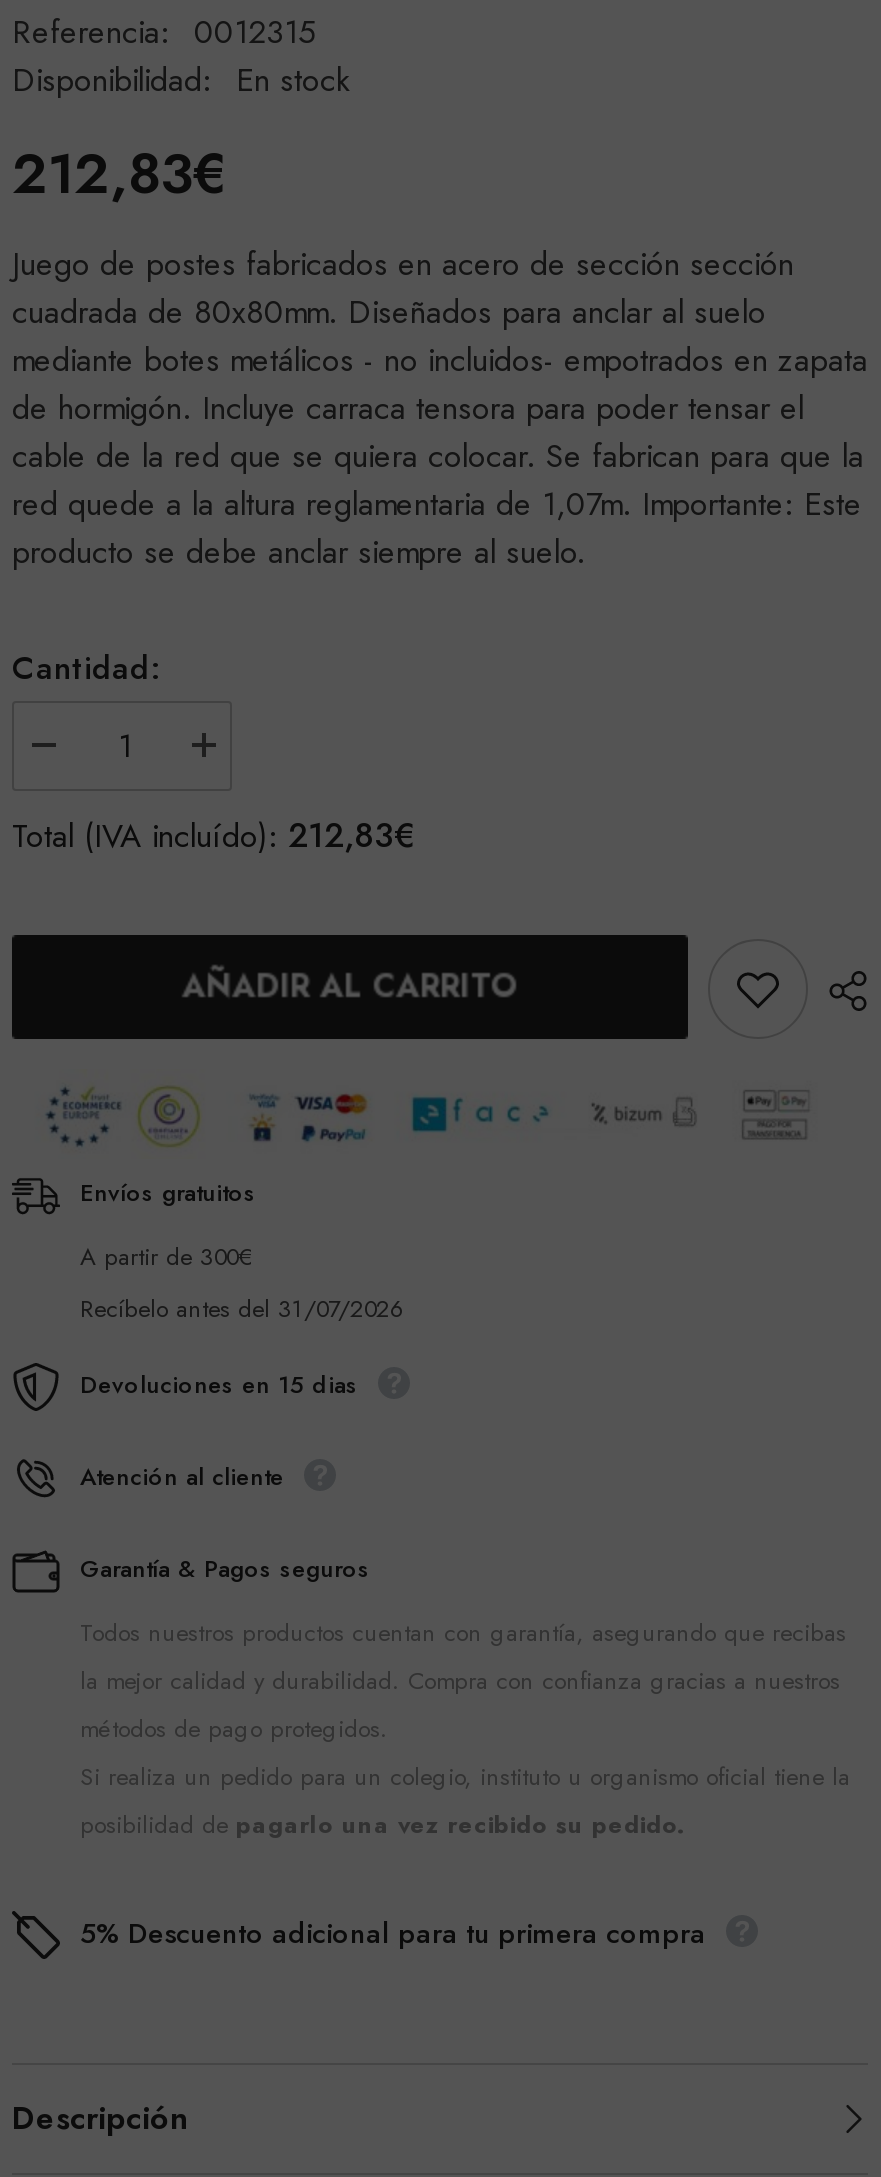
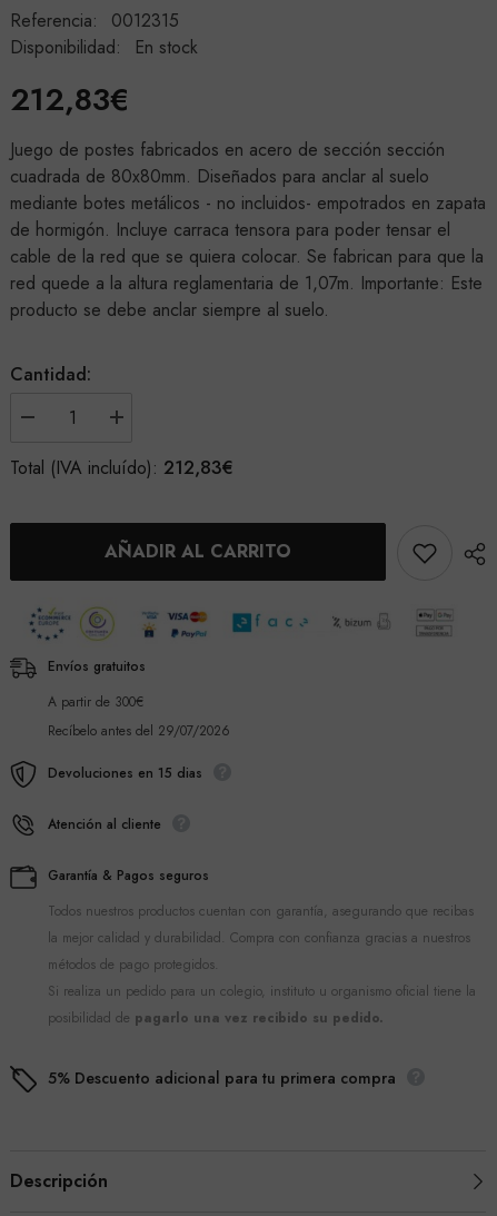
- Recíbelo antes del 31/07/2026
+ Recíbelo antes del 29/07/2026
